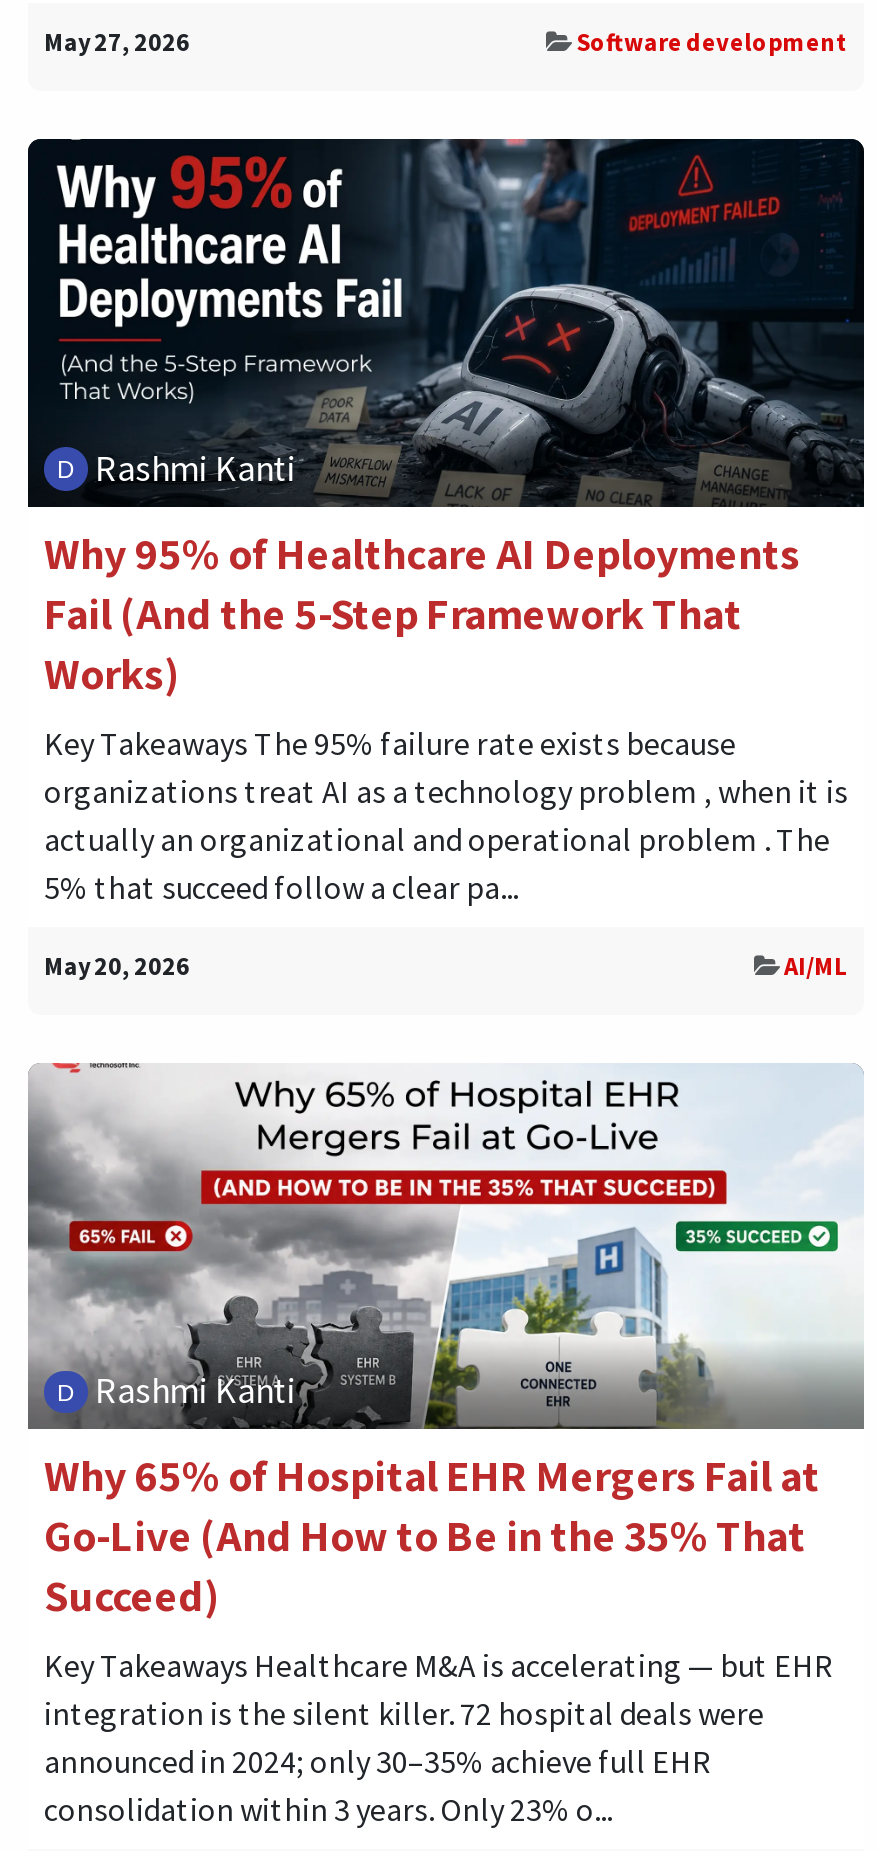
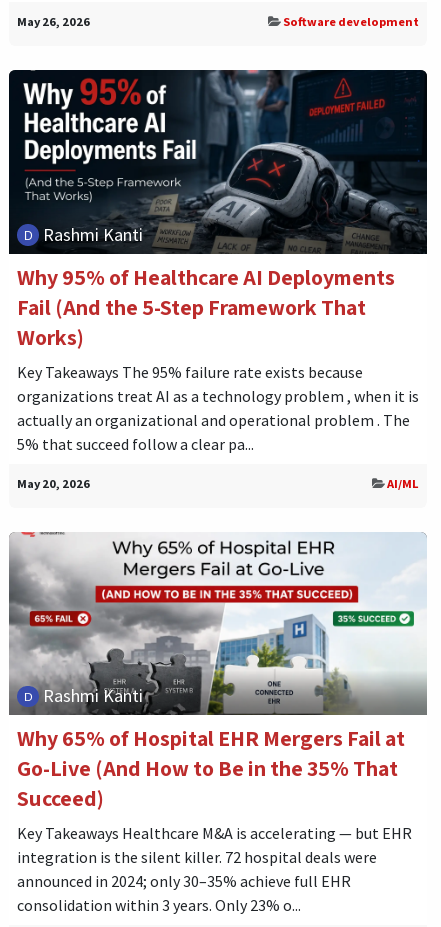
- May 27, 2026
+ May 26, 2026
